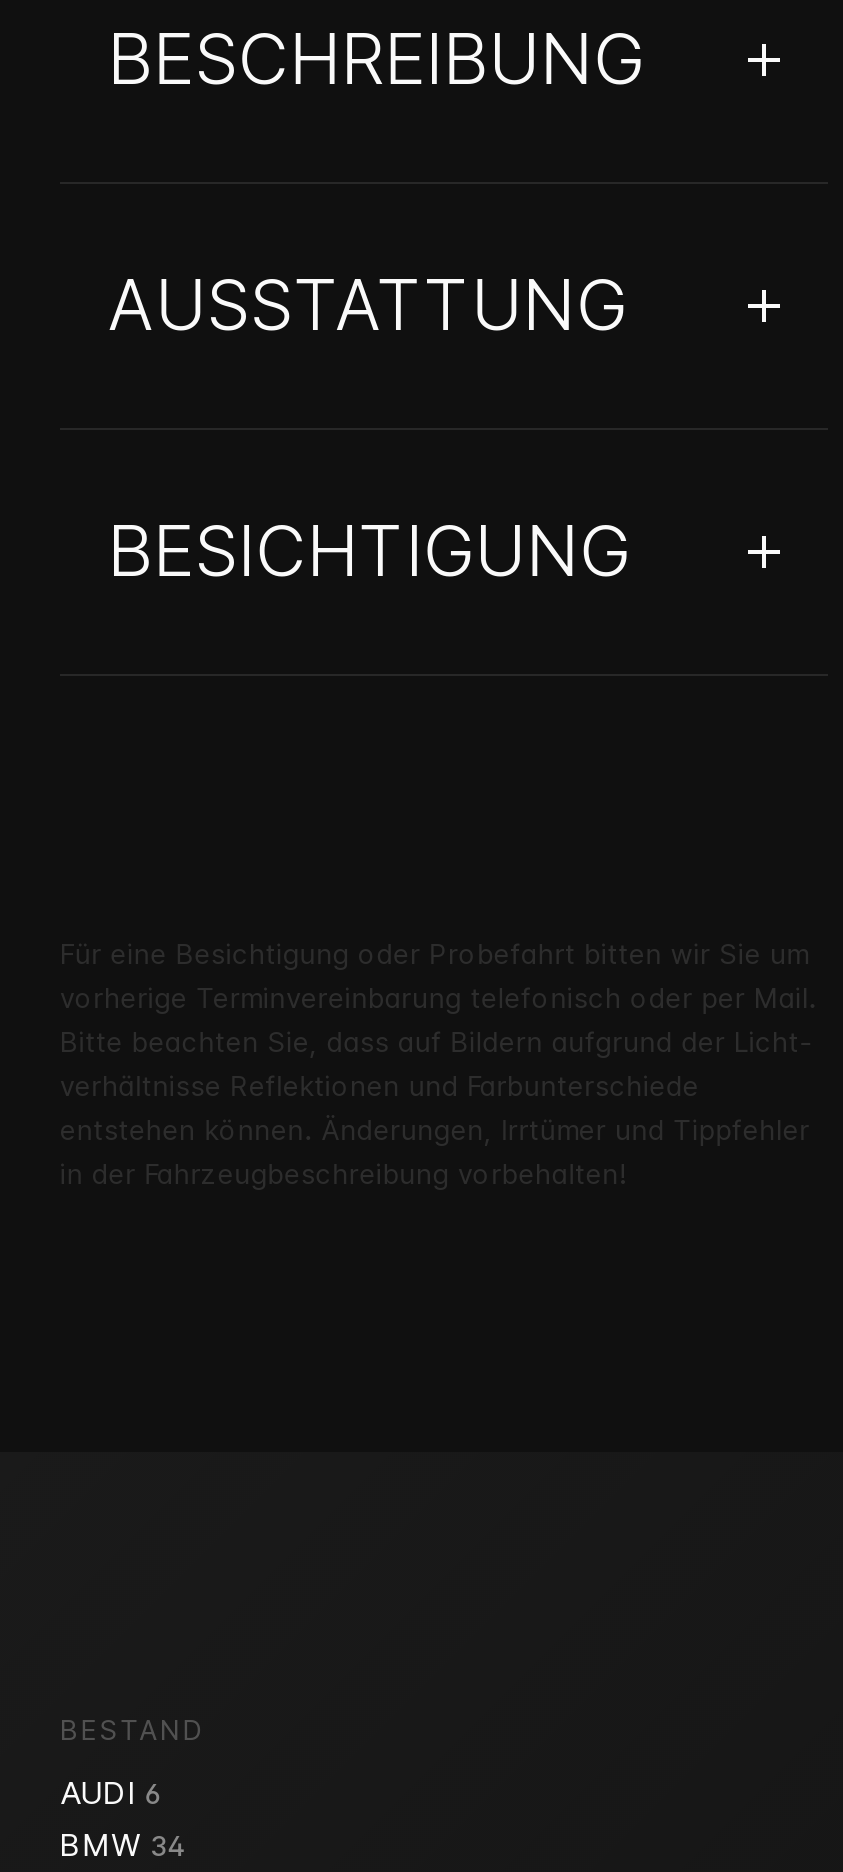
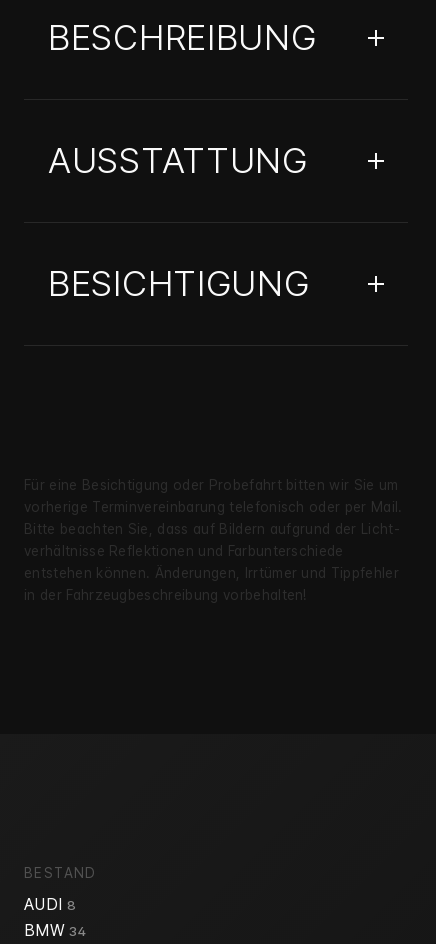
- AUDI 6
+ AUDI 8
